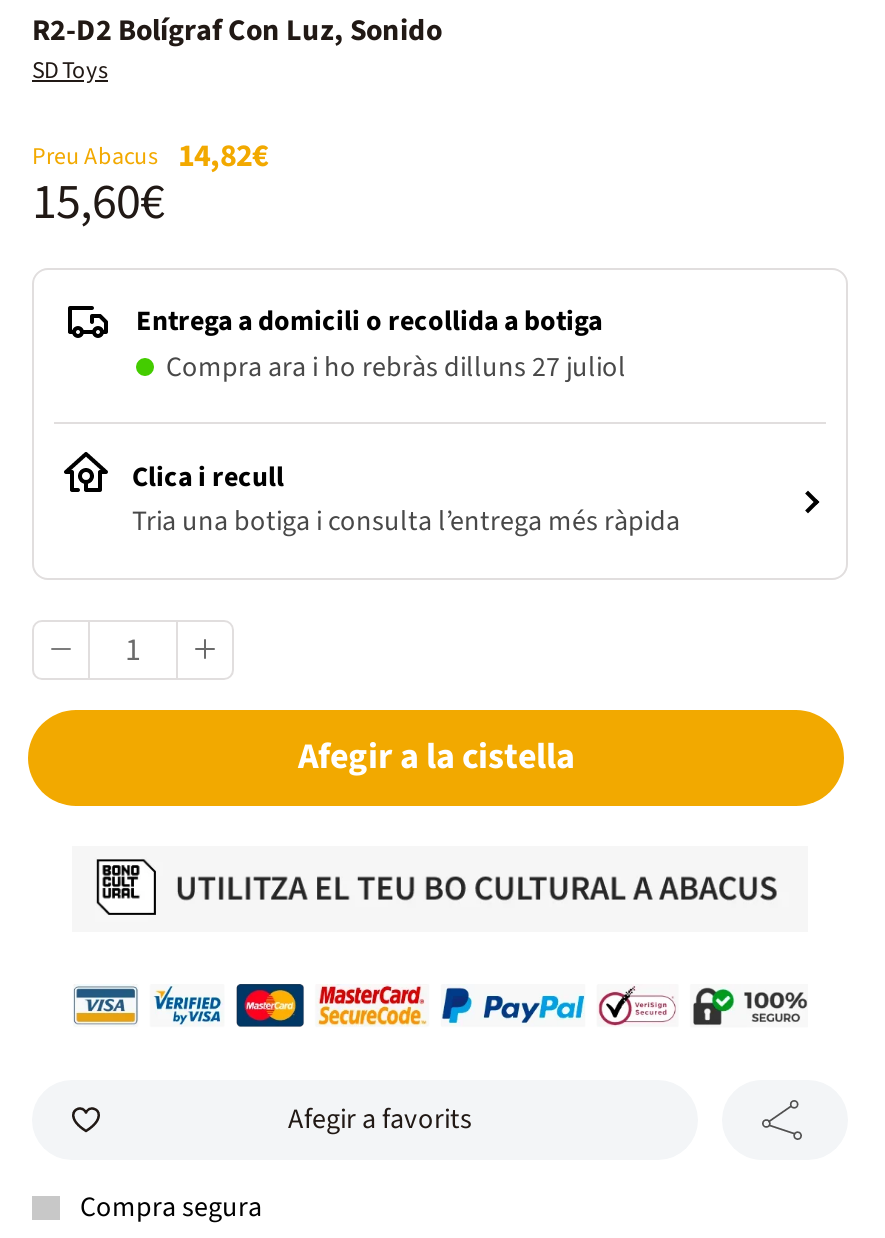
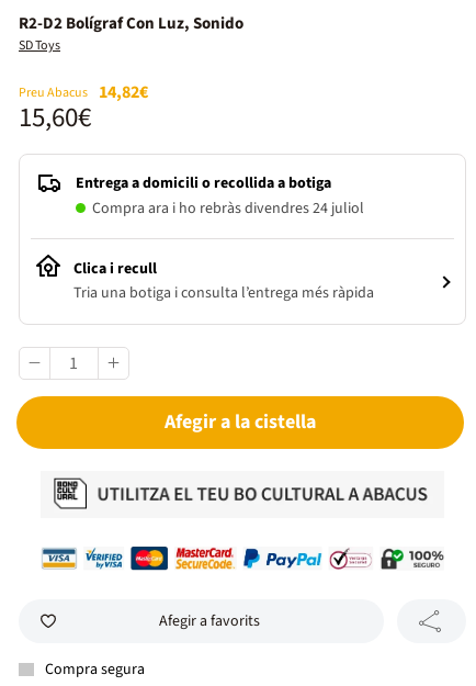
- Compra ara i ho rebràs dilluns 27 juliol
+ Compra ara i ho rebràs divendres 24 juliol
